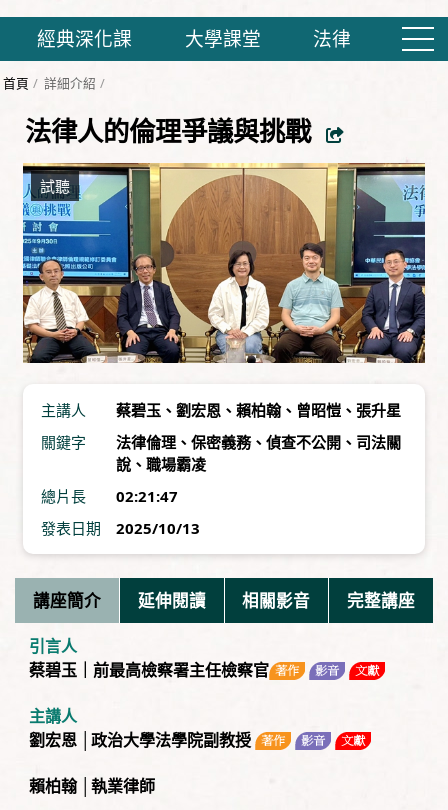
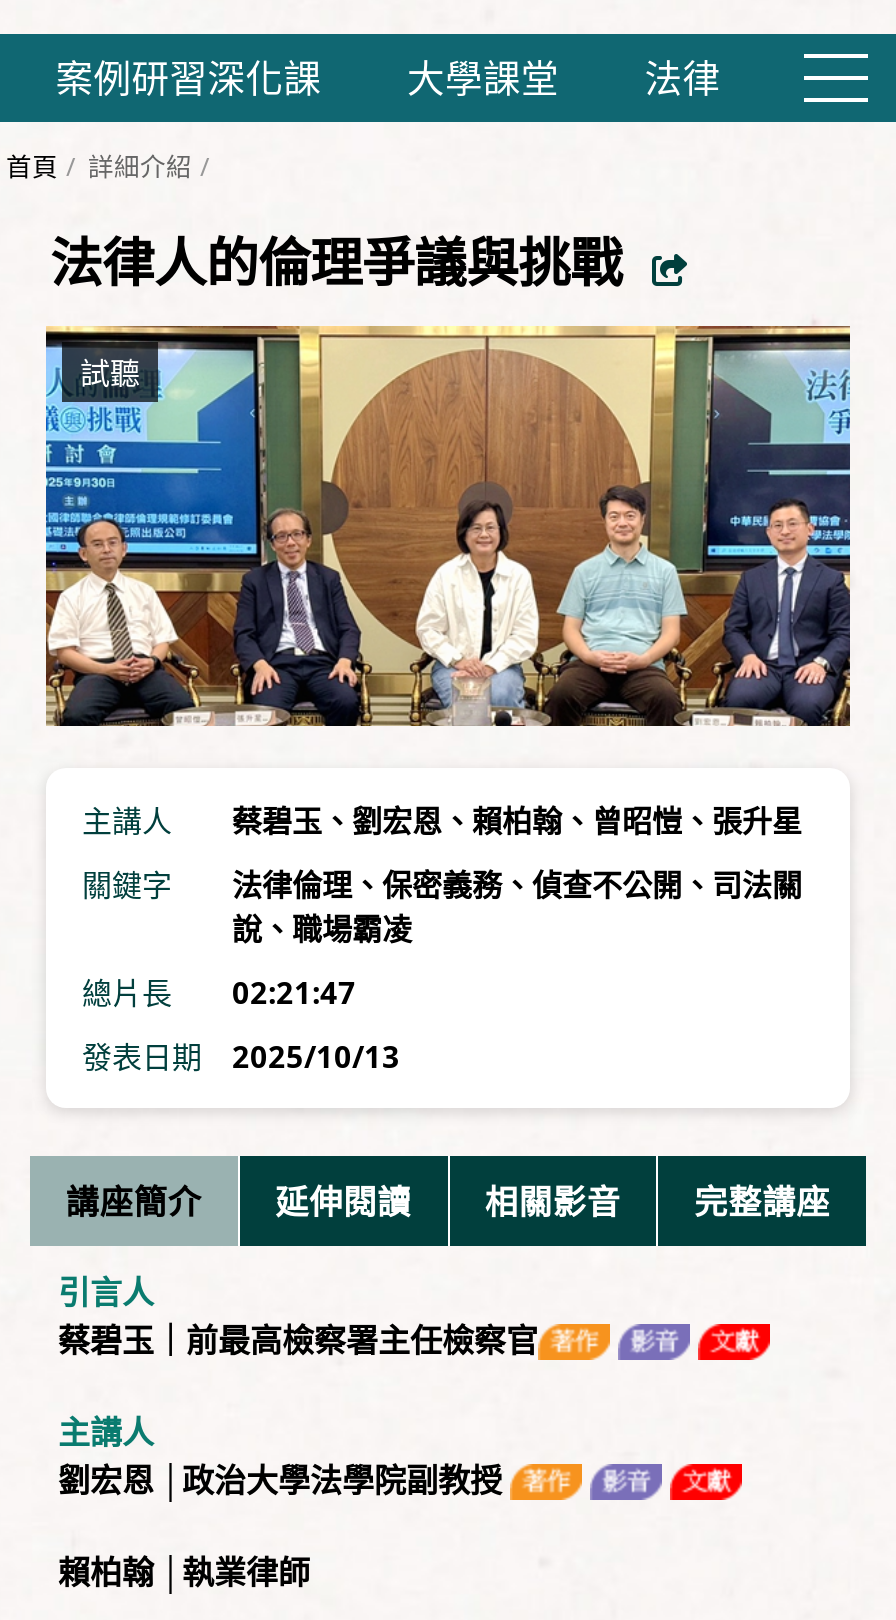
- 經典深化課
+ 案例研習深化課
